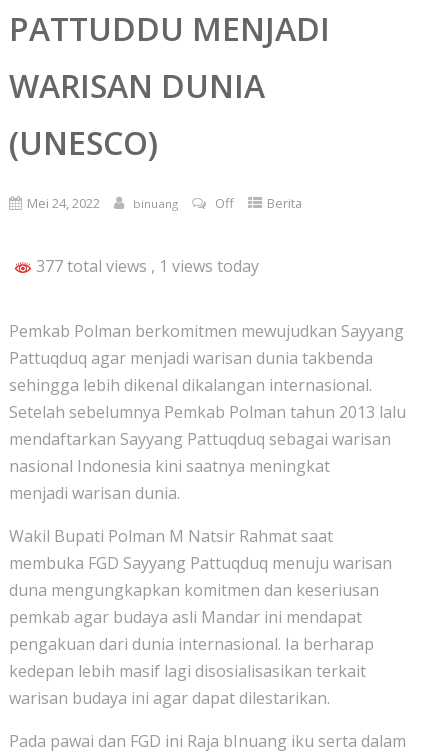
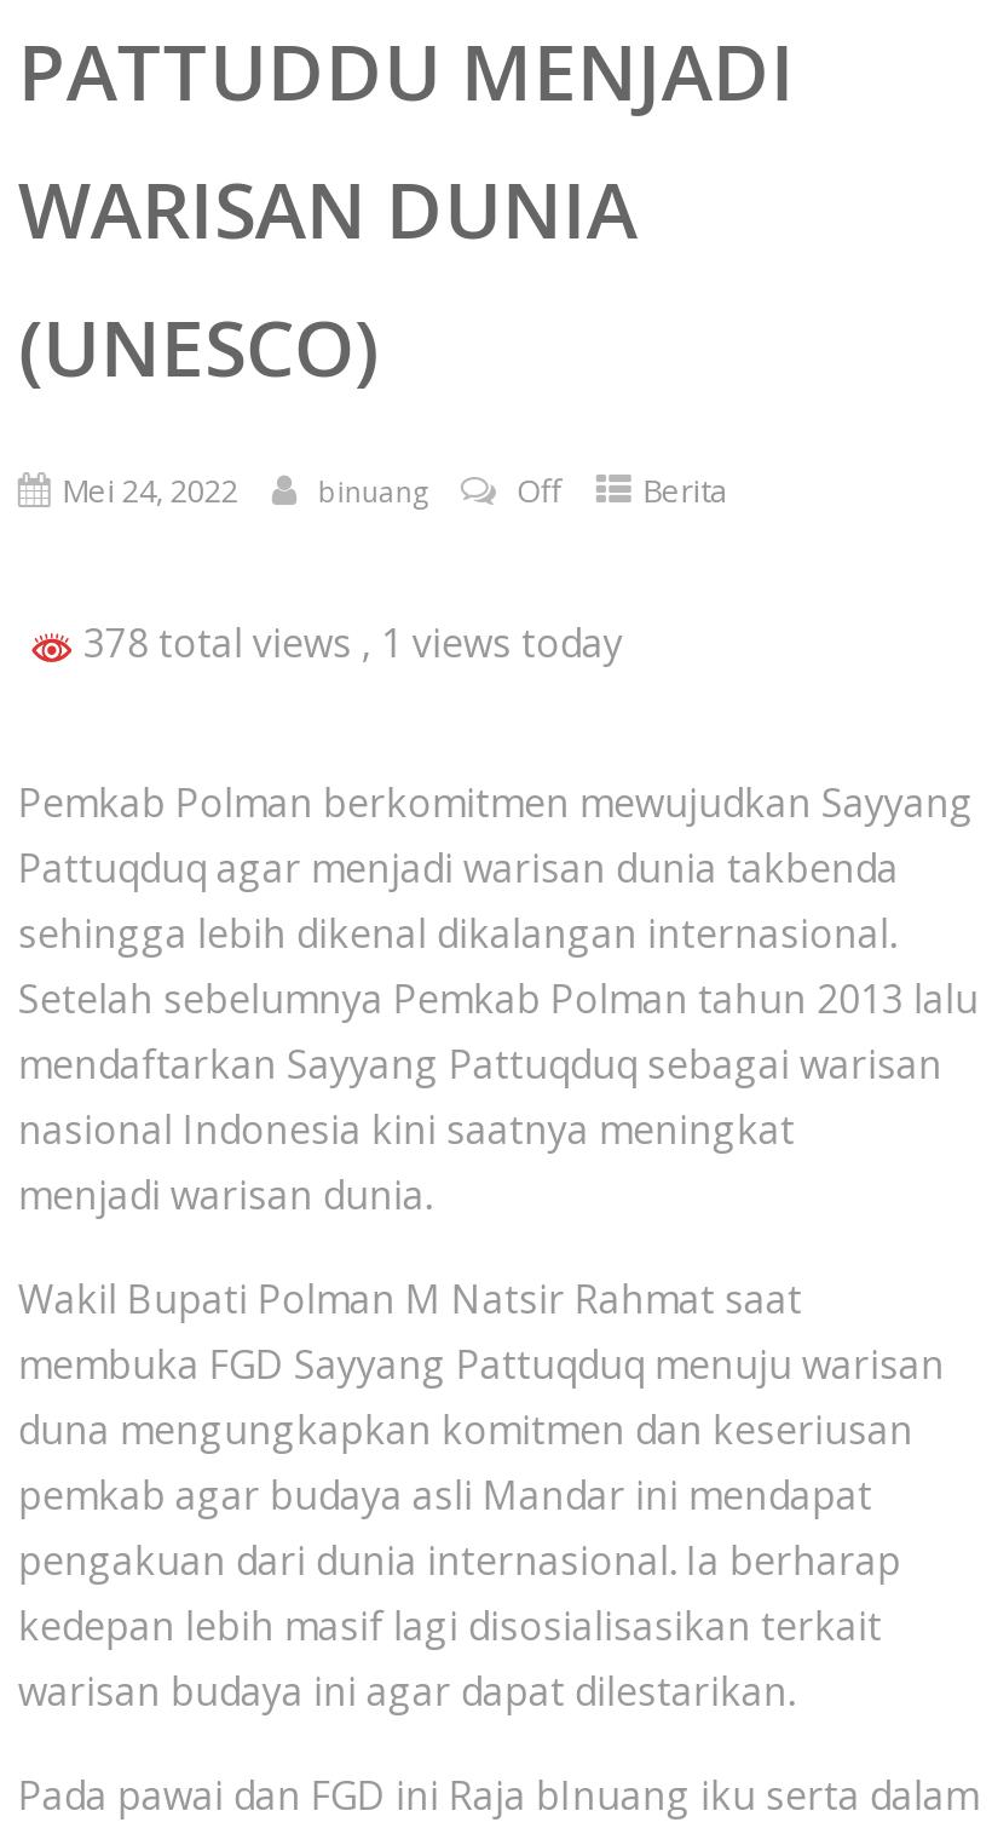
- 377 total views, 1 views today
+ 378 total views, 1 views today
